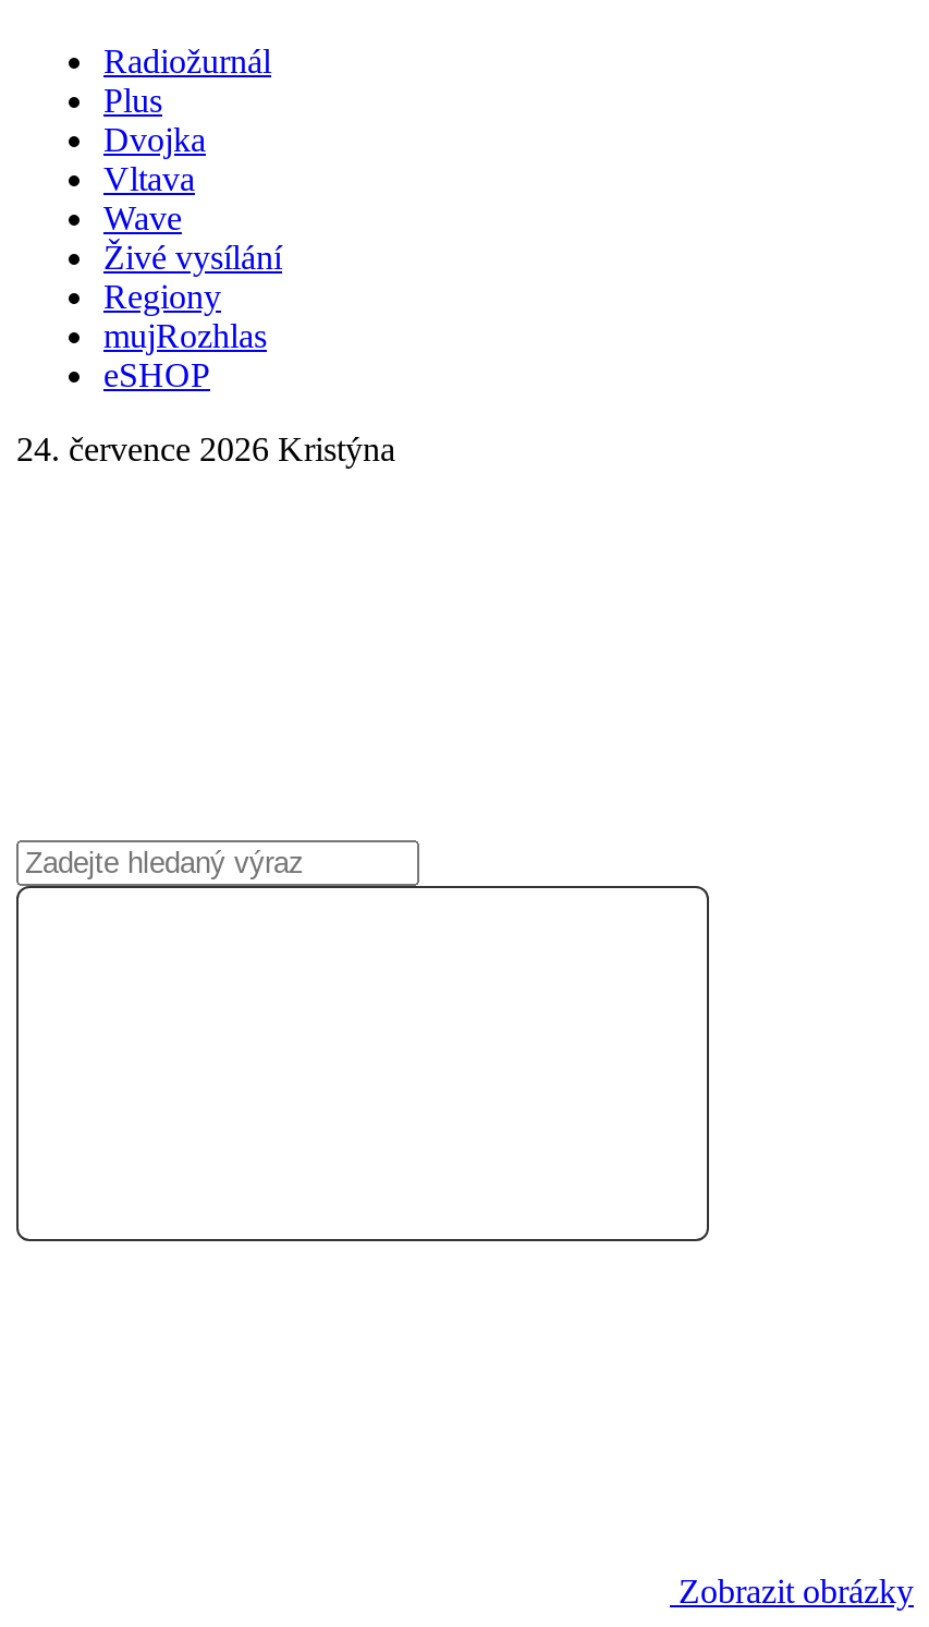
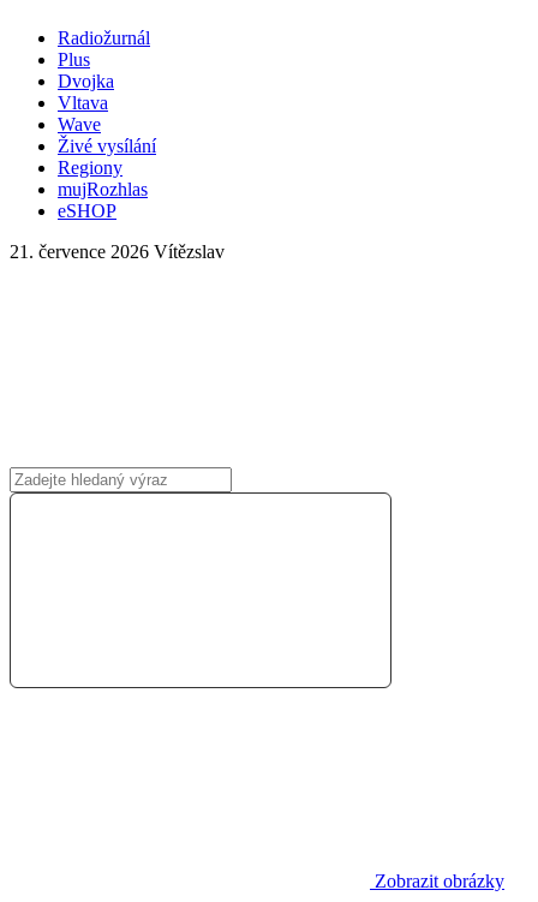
- 24. července 2026 Kristýna
+ 21. července 2026 Vítězslav
